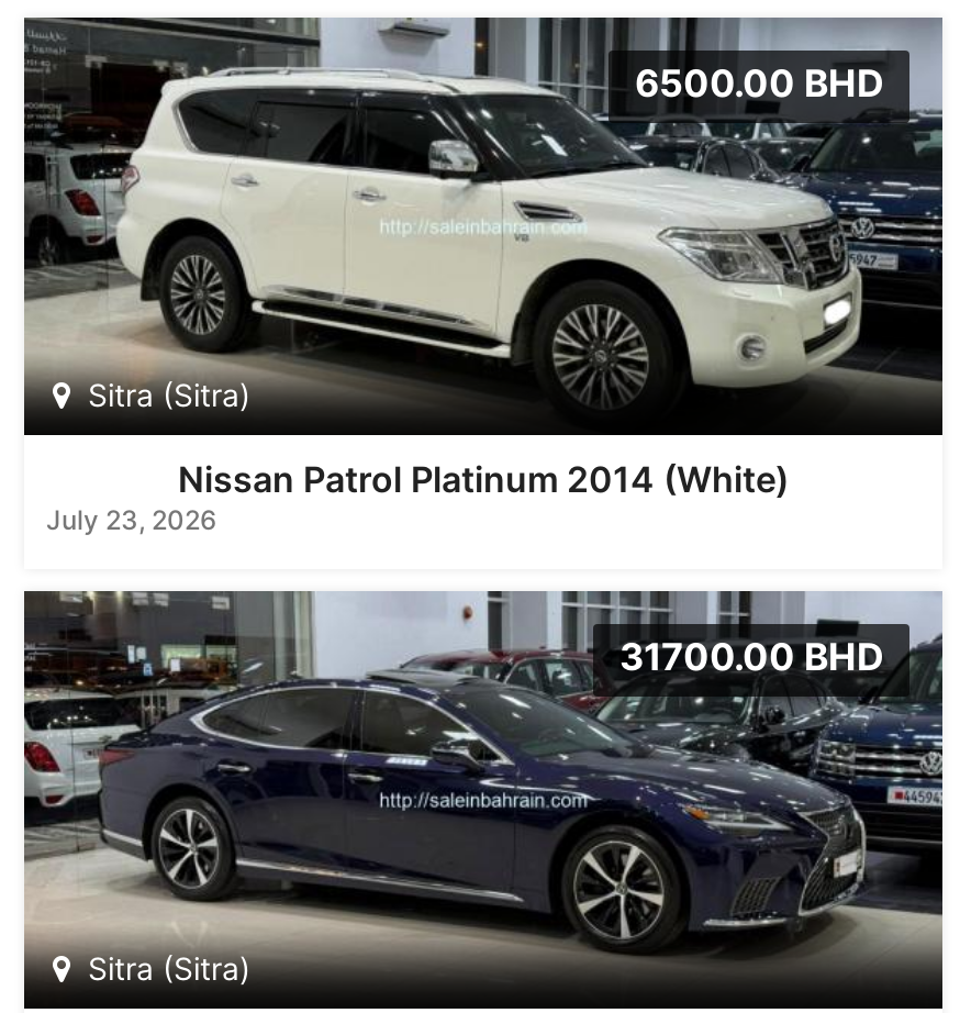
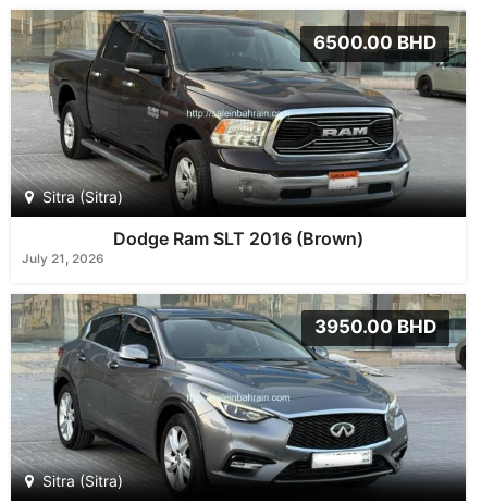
- [image]
- Nissan Patrol Platinum 2014 (White)
- July 23, 2026
+ [image]
+ Dodge Ram SLT 2016 (Brown)
+ July 21, 2026

- [image]
- 31700.00 BHD
+ [image]
+ 3950.00 BHD
